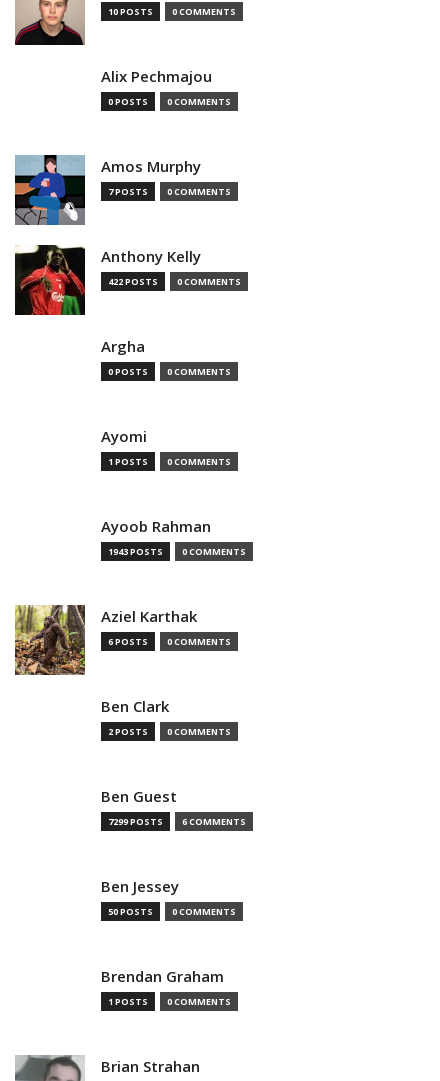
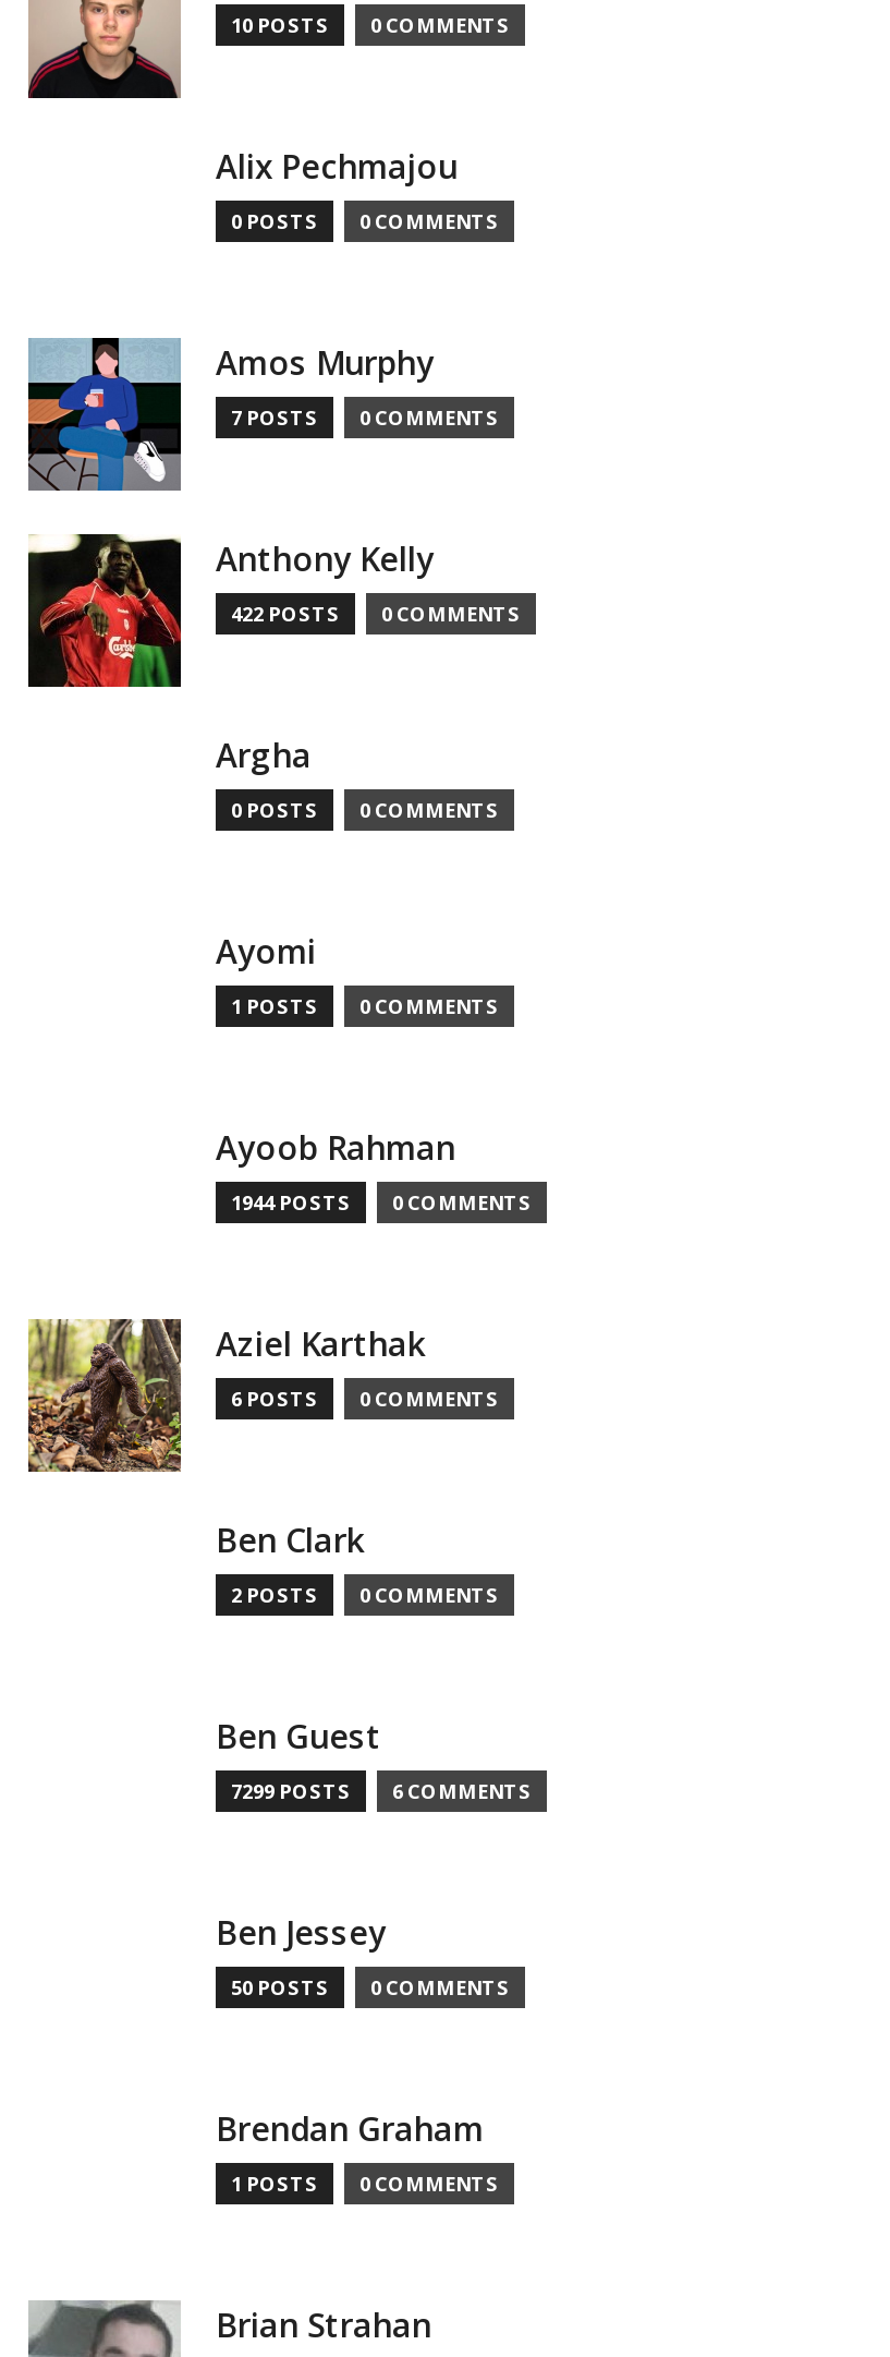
- 1943 POSTS 0 COMMENTS
+ 1944 POSTS 0 COMMENTS
